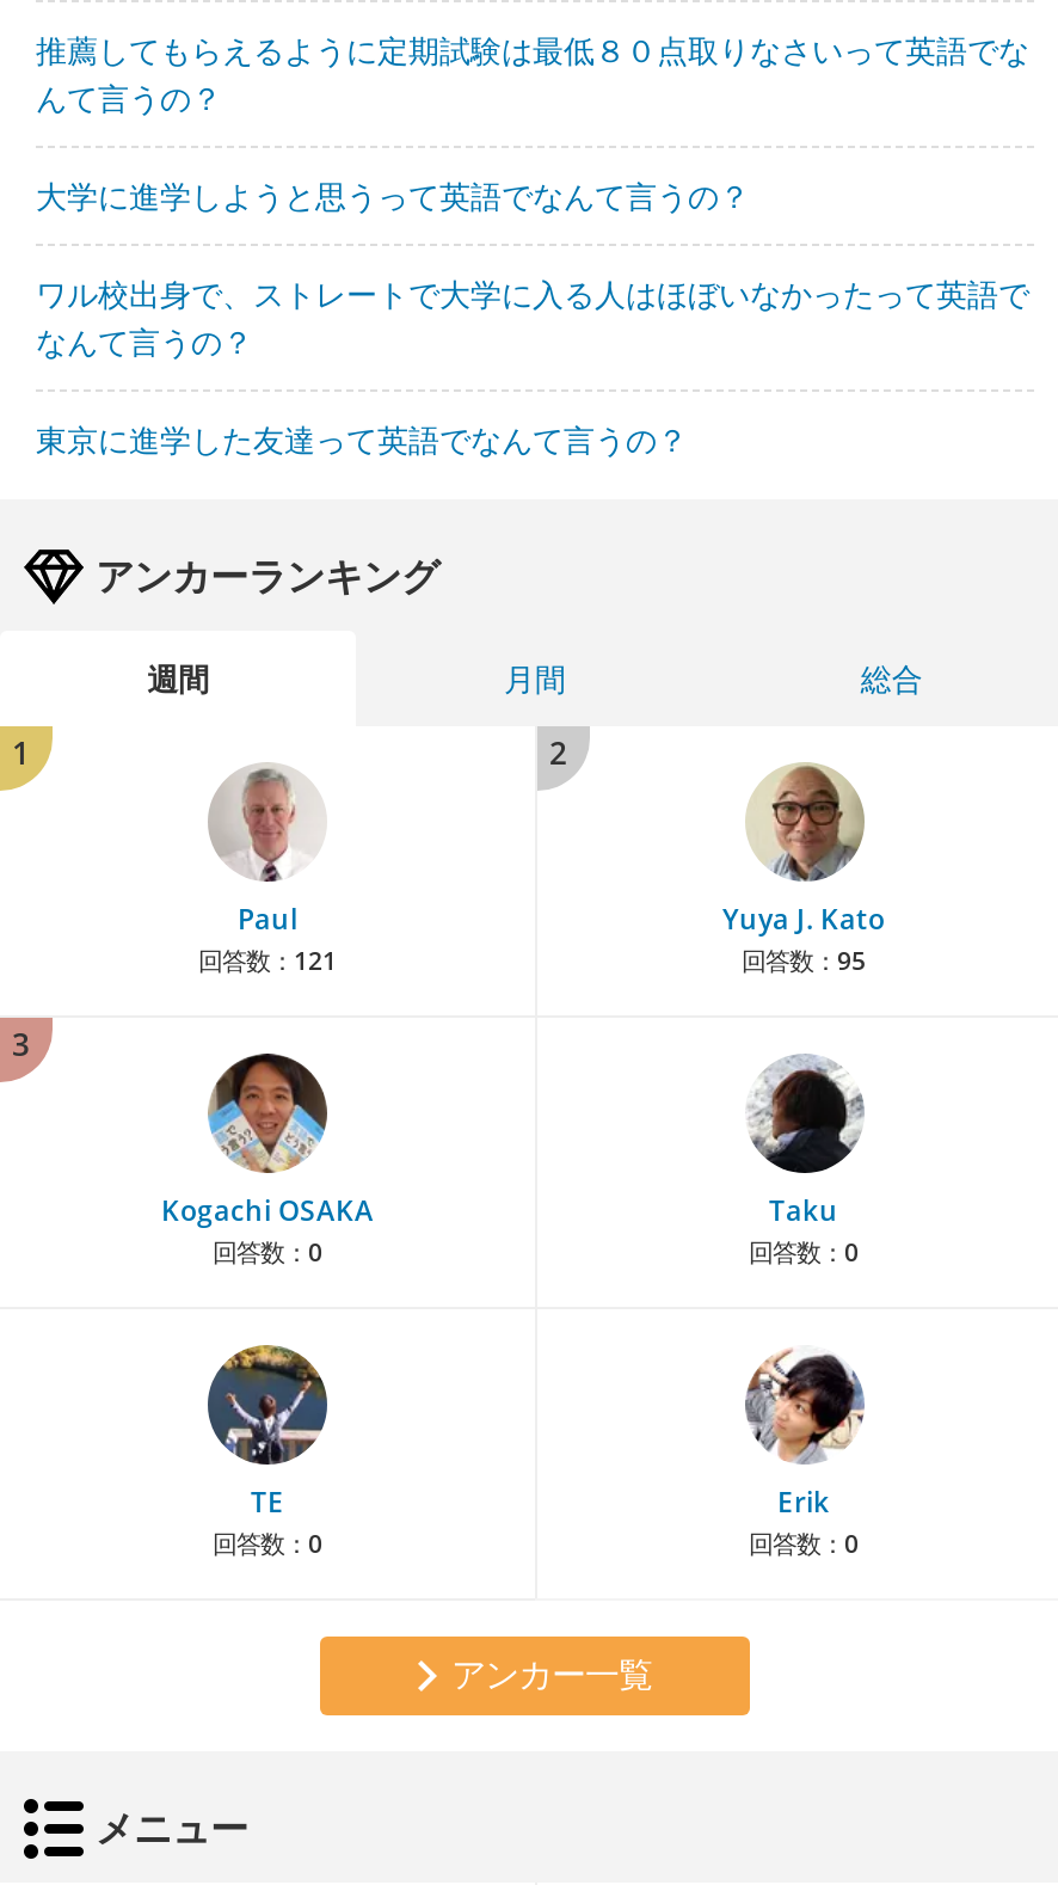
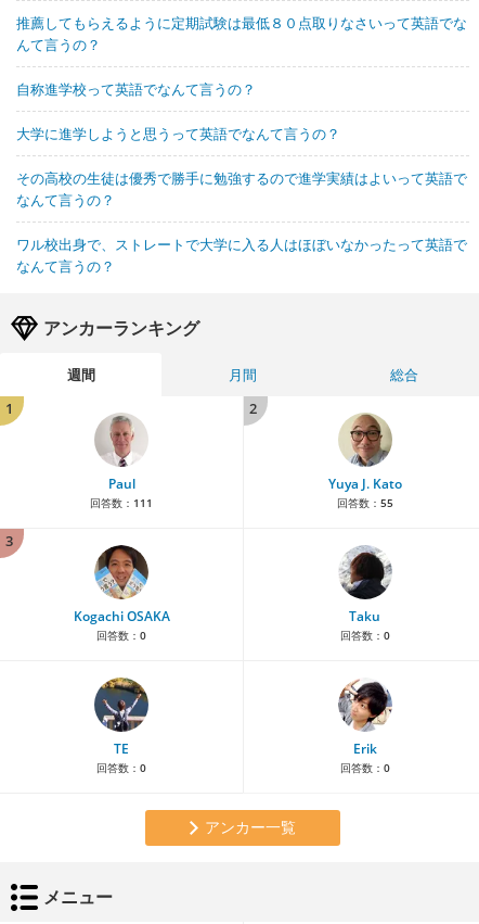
+ 自称進学校って英語でなんて言うの？

+ その高校の生徒は優秀で勝手に勉強するので進学実績はよいって英語で
+ なんて言うの？

moved down: ワル校出身で、ストレートで大学に入る人はほぼいなかったって英語で | なんて言うの？

- 東京に進学した友達って英語でなんて言うの？

- 回答数：121
+ 回答数：111

- 回答数：95
+ 回答数：55
